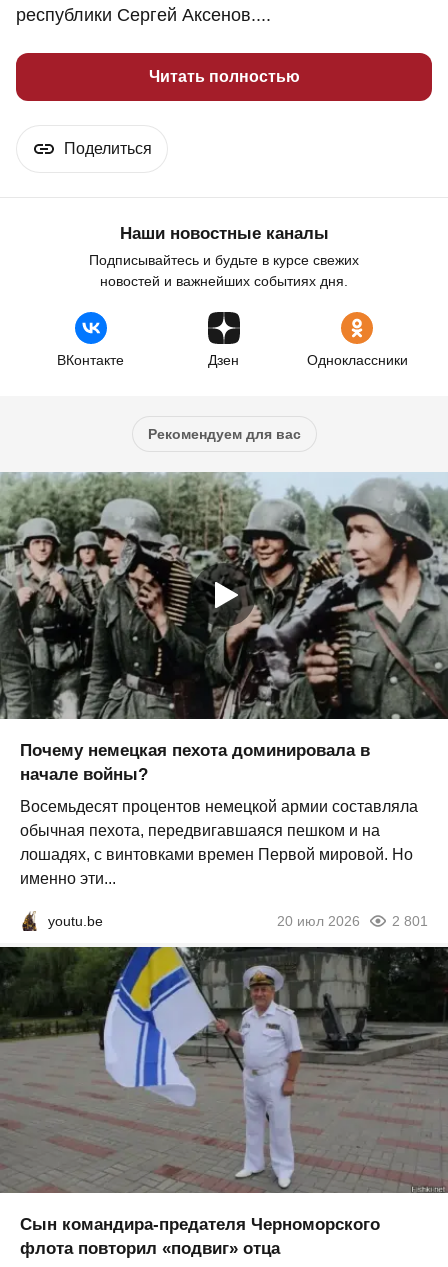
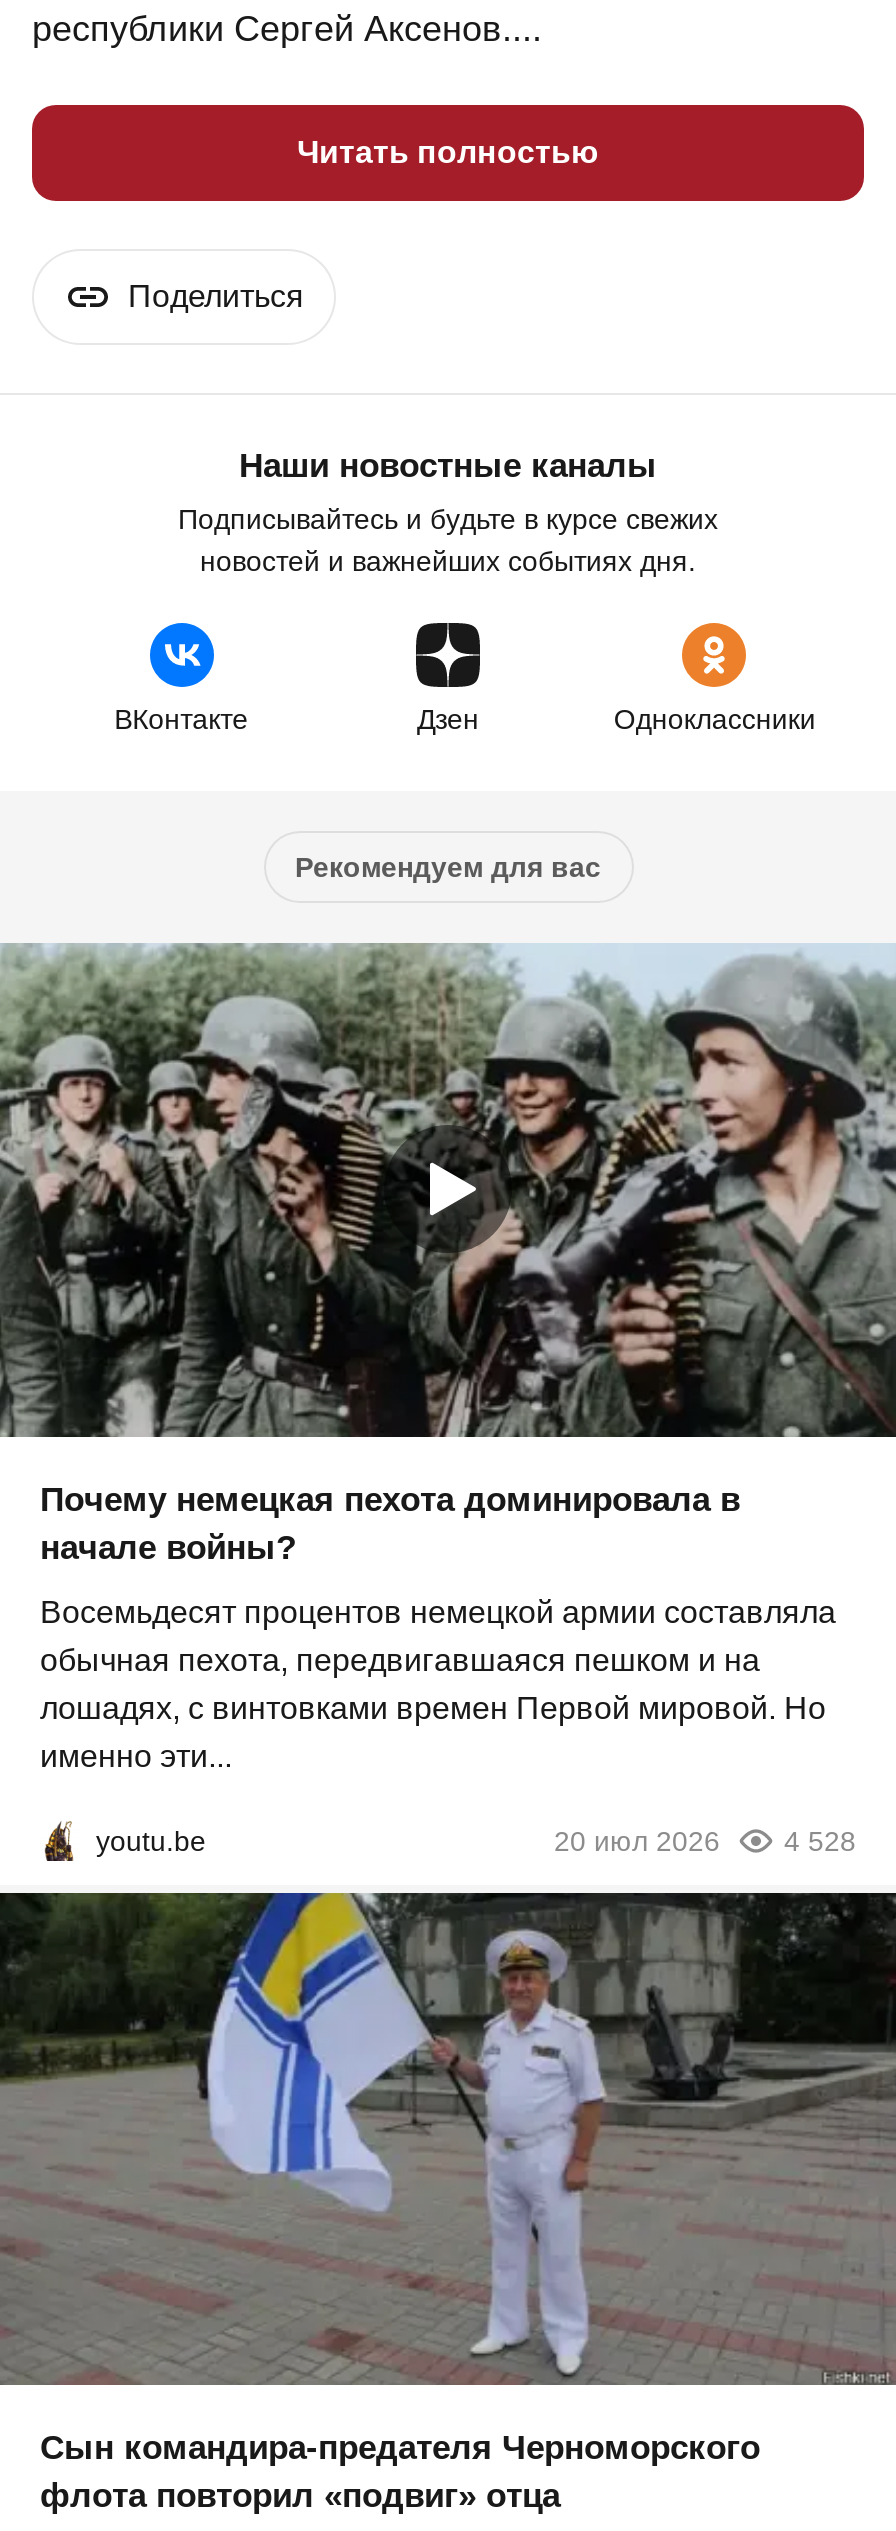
- 20 июл 2026 2 801
+ 20 июл 2026 4 528
